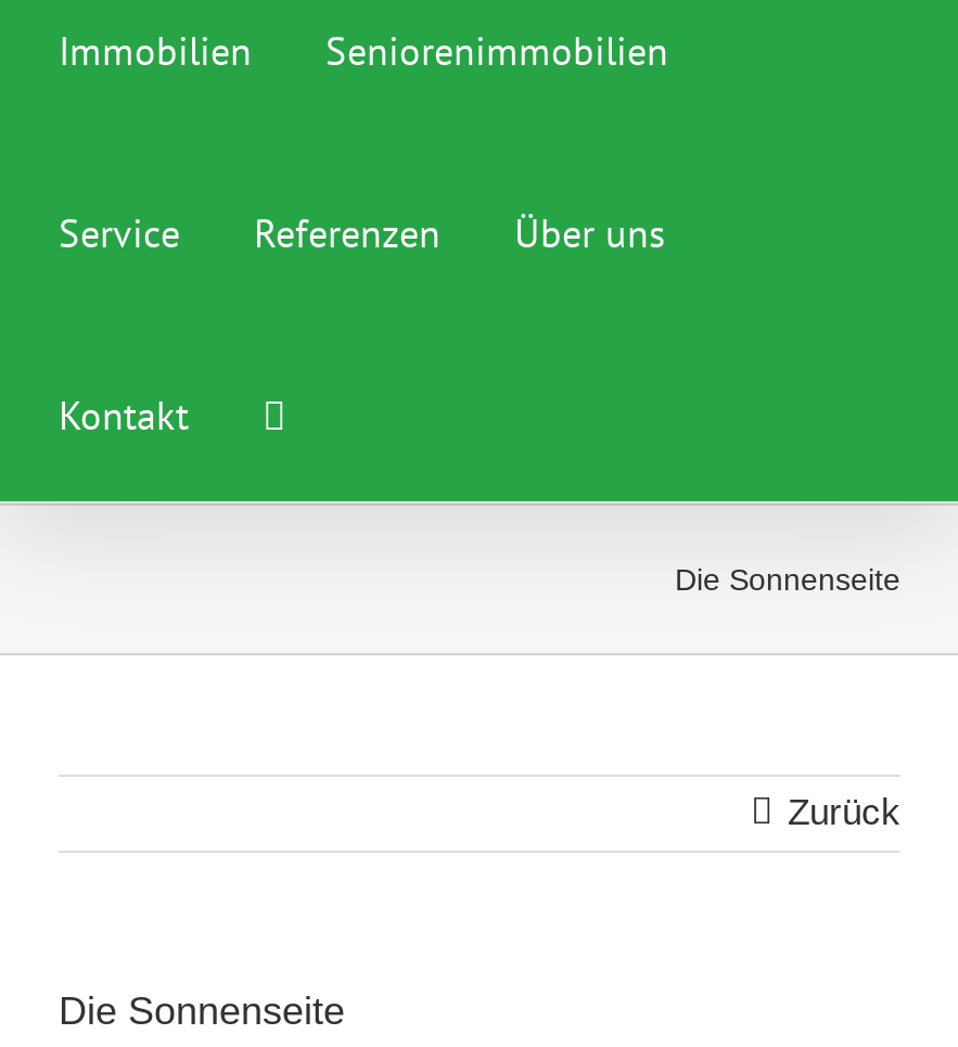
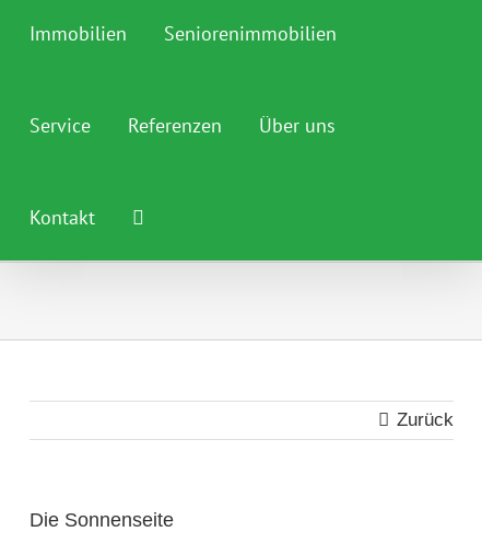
- Die Sonnenseite
